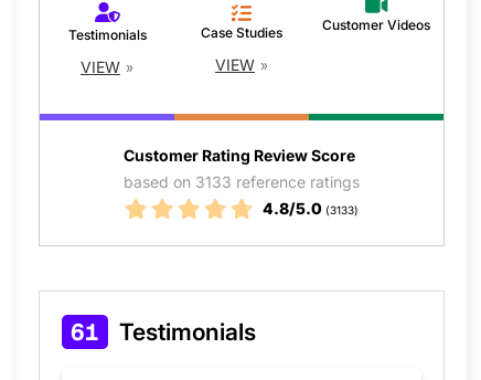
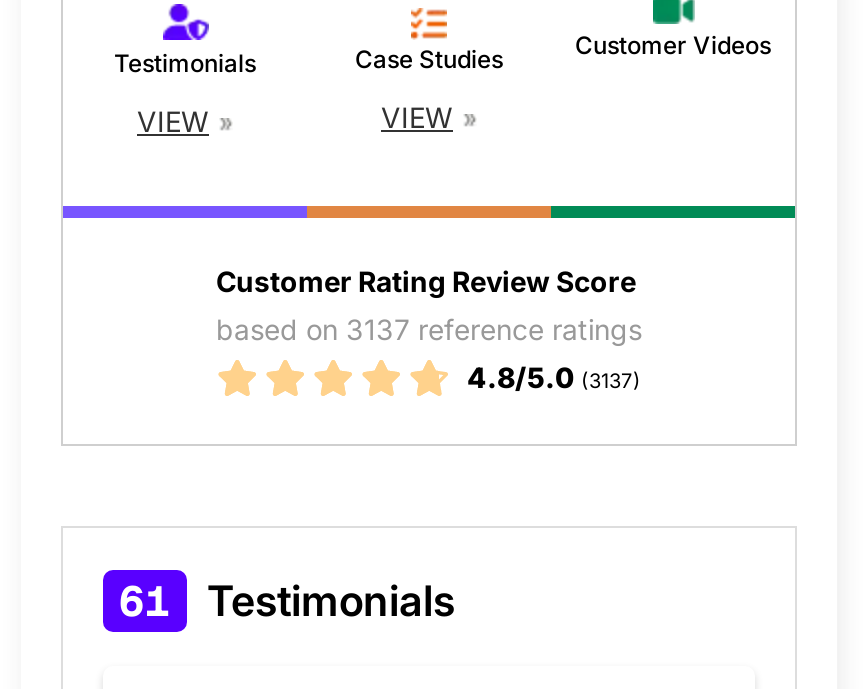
- based on 3133 reference ratings
+ based on 3137 reference ratings

- 4.8/5.0 (3133)
+ 4.8/5.0 (3137)
